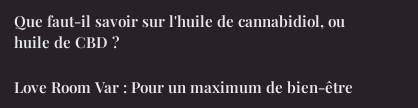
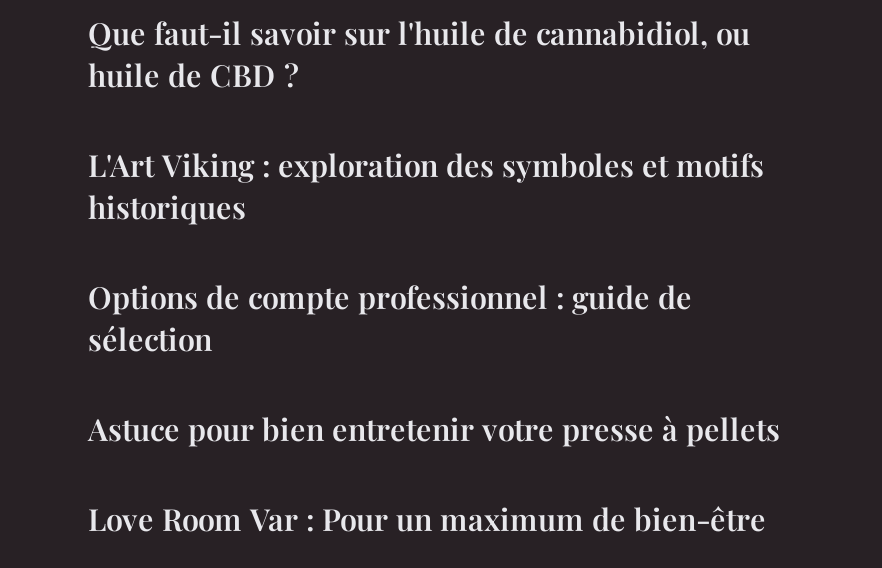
+ L'Art Viking : exploration des symboles et motifs
+ historiques
+ Options de compte professionnel : guide de
+ sélection
+ Astuce pour bien entretenir votre presse à pellets
